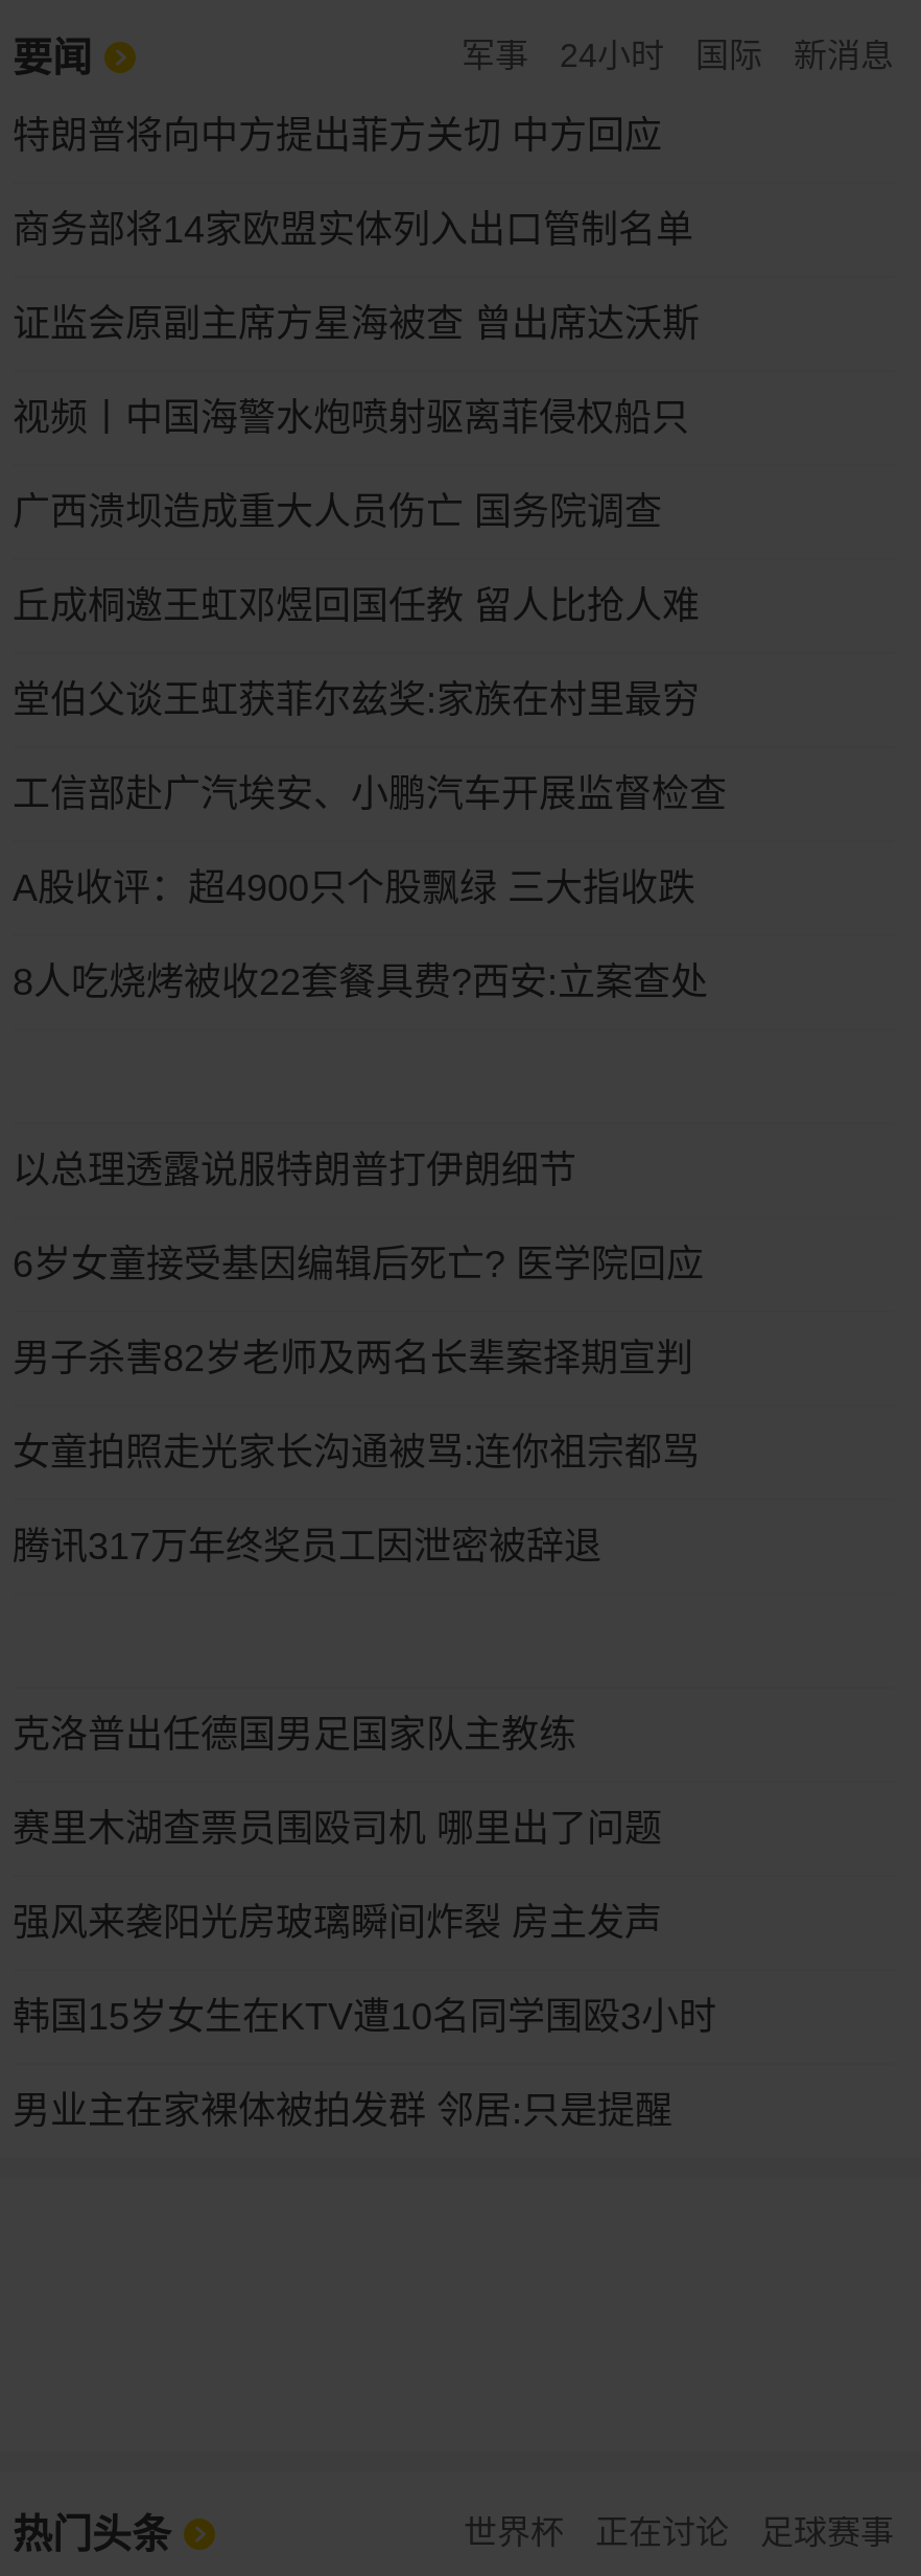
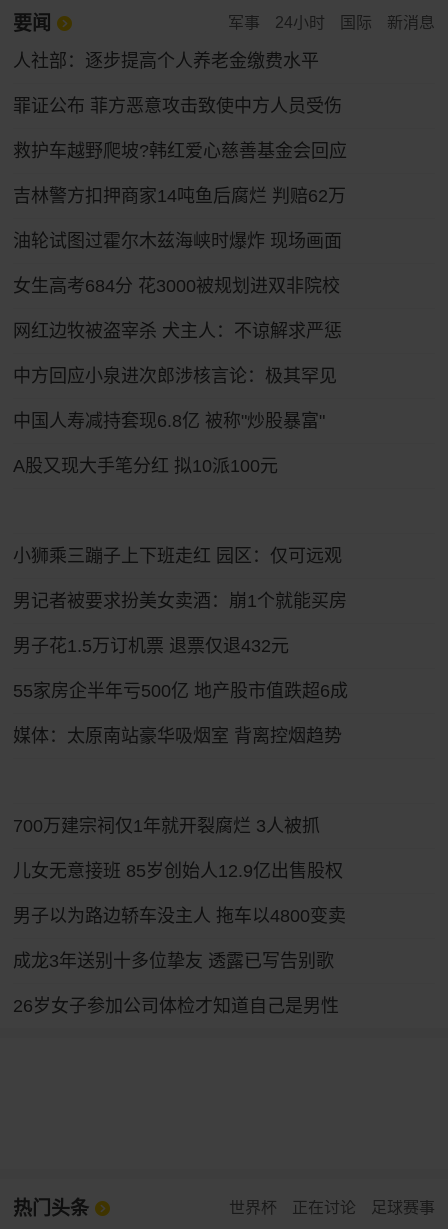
- 特朗普将向中方提出菲方关切 中方回应
+ 人社部：逐步提高个人养老金缴费水平

- 商务部将14家欧盟实体列入出口管制名单
+ 罪证公布 菲方恶意攻击致使中方人员受伤

- 证监会原副主席方星海被查 曾出席达沃斯
+ 救护车越野爬坡?韩红爱心慈善基金会回应

- 视频丨中国海警水炮喷射驱离菲侵权船只
+ 吉林警方扣押商家14吨鱼后腐烂 判赔62万

- 广西溃坝造成重大人员伤亡 国务院调查
+ 油轮试图过霍尔木兹海峡时爆炸 现场画面

- 丘成桐邀王虹邓煜回国任教 留人比抢人难
+ 女生高考684分 花3000被规划进双非院校

- 堂伯父谈王虹获菲尔兹奖:家族在村里最穷
+ 网红边牧被盗宰杀 犬主人：不谅解求严惩

- 工信部赴广汽埃安、小鹏汽车开展监督检查
+ 中方回应小泉进次郎涉核言论：极其罕见

- A股收评：超4900只个股飘绿 三大指收跌
+ 中国人寿减持套现6.8亿 被称"炒股暴富"

- 8人吃烧烤被收22套餐具费?西安:立案查处
+ A股又现大手笔分红 拟10派100元

- 以总理透露说服特朗普打伊朗细节
+ 小狮乘三蹦子上下班走红 园区：仅可远观

- 6岁女童接受基因编辑后死亡? 医学院回应
+ 男记者被要求扮美女卖酒：崩1个就能买房

- 男子杀害82岁老师及两名长辈案择期宣判
+ 男子花1.5万订机票 退票仅退432元

- 女童拍照走光家长沟通被骂:连你祖宗都骂
+ 55家房企半年亏500亿 地产股市值跌超6成

- 腾讯317万年终奖员工因泄密被辞退
+ 媒体：太原南站豪华吸烟室 背离控烟趋势

- 克洛普出任德国男足国家队主教练
+ 700万建宗祠仅1年就开裂腐烂 3人被抓

- 赛里木湖查票员围殴司机 哪里出了问题
+ 儿女无意接班 85岁创始人12.9亿出售股权

- 强风来袭阳光房玻璃瞬间炸裂 房主发声
+ 男子以为路边轿车没主人 拖车以4800变卖

- 韩国15岁女生在KTV遭10名同学围殴3小时
+ 成龙3年送别十多位挚友 透露已写告别歌

- 男业主在家裸体被拍发群 邻居:只是提醒
+ 26岁女子参加公司体检才知道自己是男性
